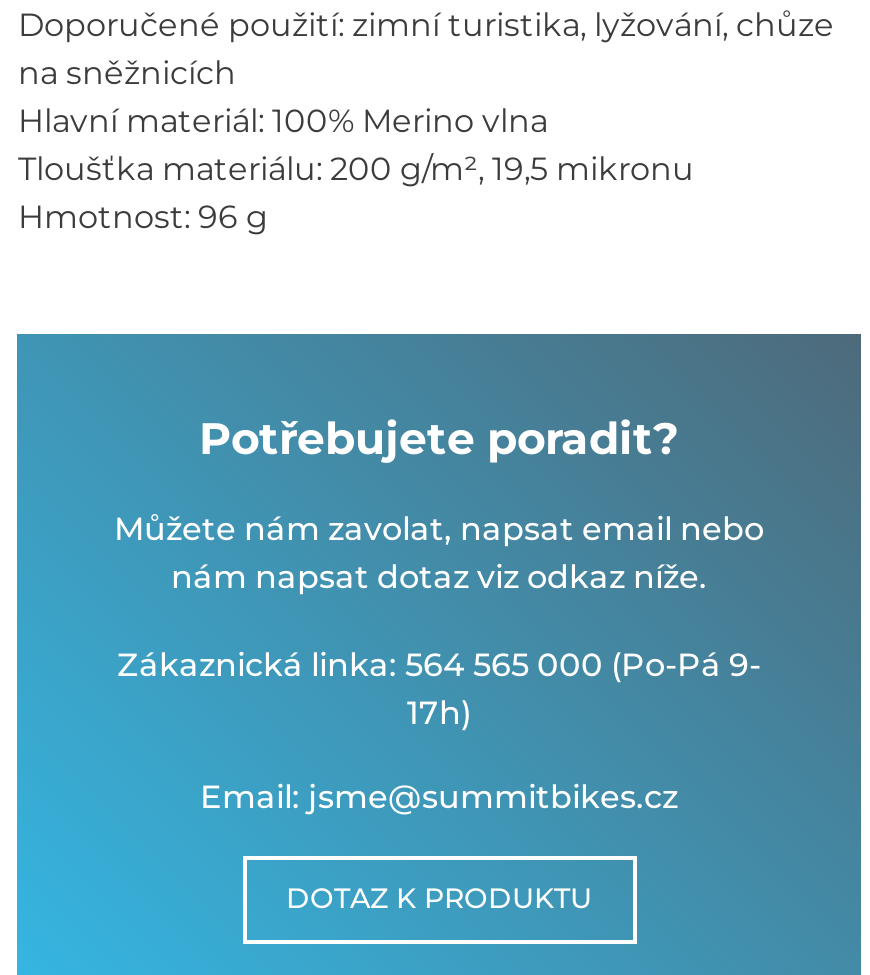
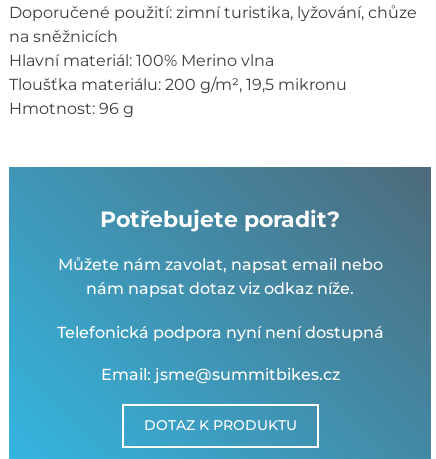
- Zákaznická linka: 564 565 000 (Po-Pá 9-
- 17h)
+ Telefonická podpora nyní není dostupná
